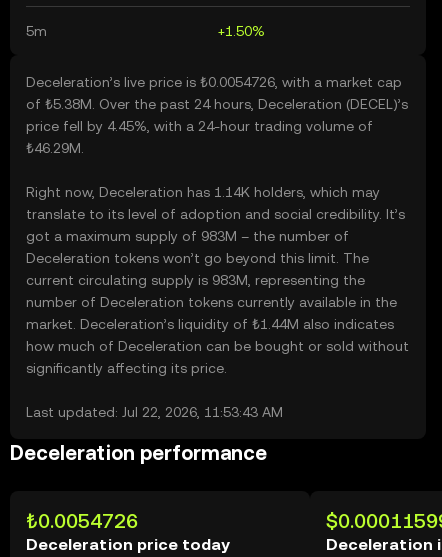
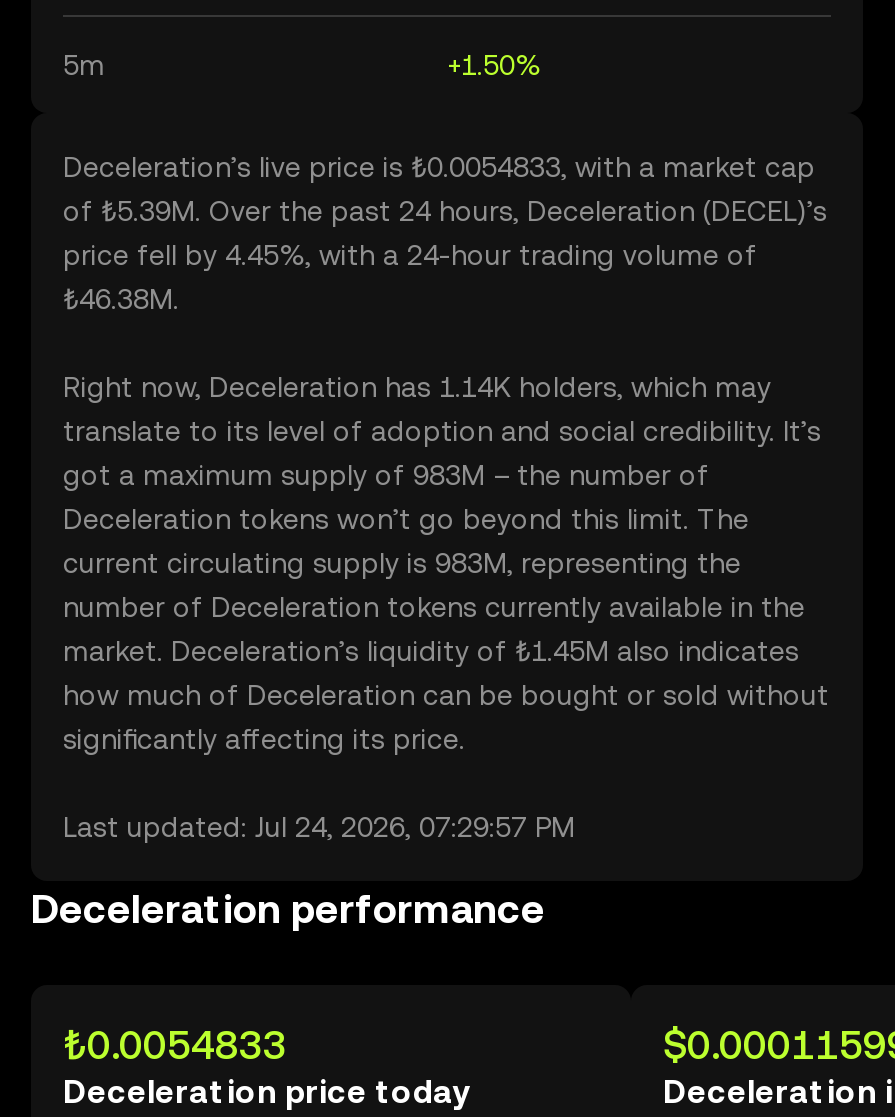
- Deceleration’s live price is ₺0.0054726, with a market cap
+ Deceleration’s live price is ₺0.0054833, with a market cap

- of ₺5.38M. Over the past 24 hours, Deceleration (DECEL)’s
+ of ₺5.39M. Over the past 24 hours, Deceleration (DECEL)’s

- ₺46.29M.
+ ₺46.38M.

- market. Deceleration’s liquidity of ₺1.44M also indicates
+ market. Deceleration’s liquidity of ₺1.45M also indicates

- Last updated: Jul 22, 2026, 11:53:43 AM
+ Last updated: Jul 24, 2026, 07:29:57 PM

- ₺0.0054726
+ ₺0.0054833
